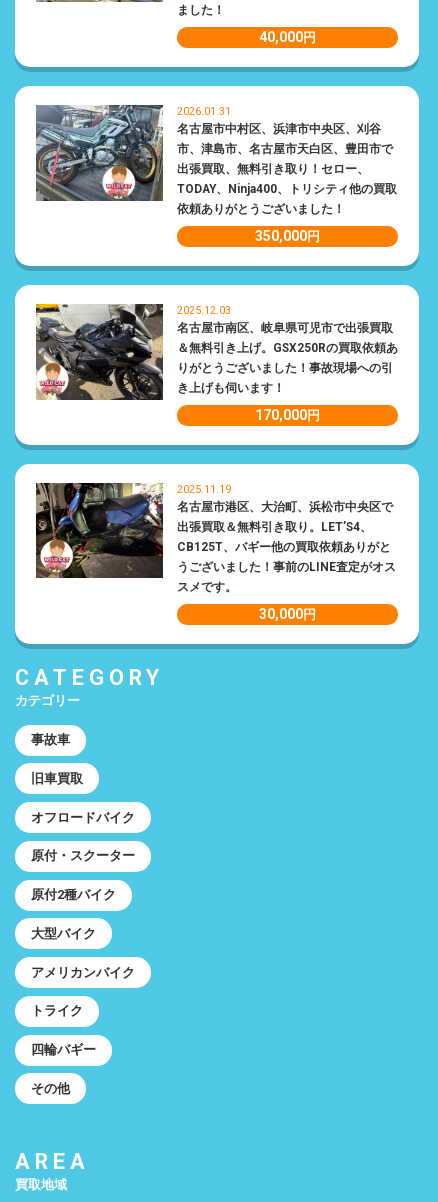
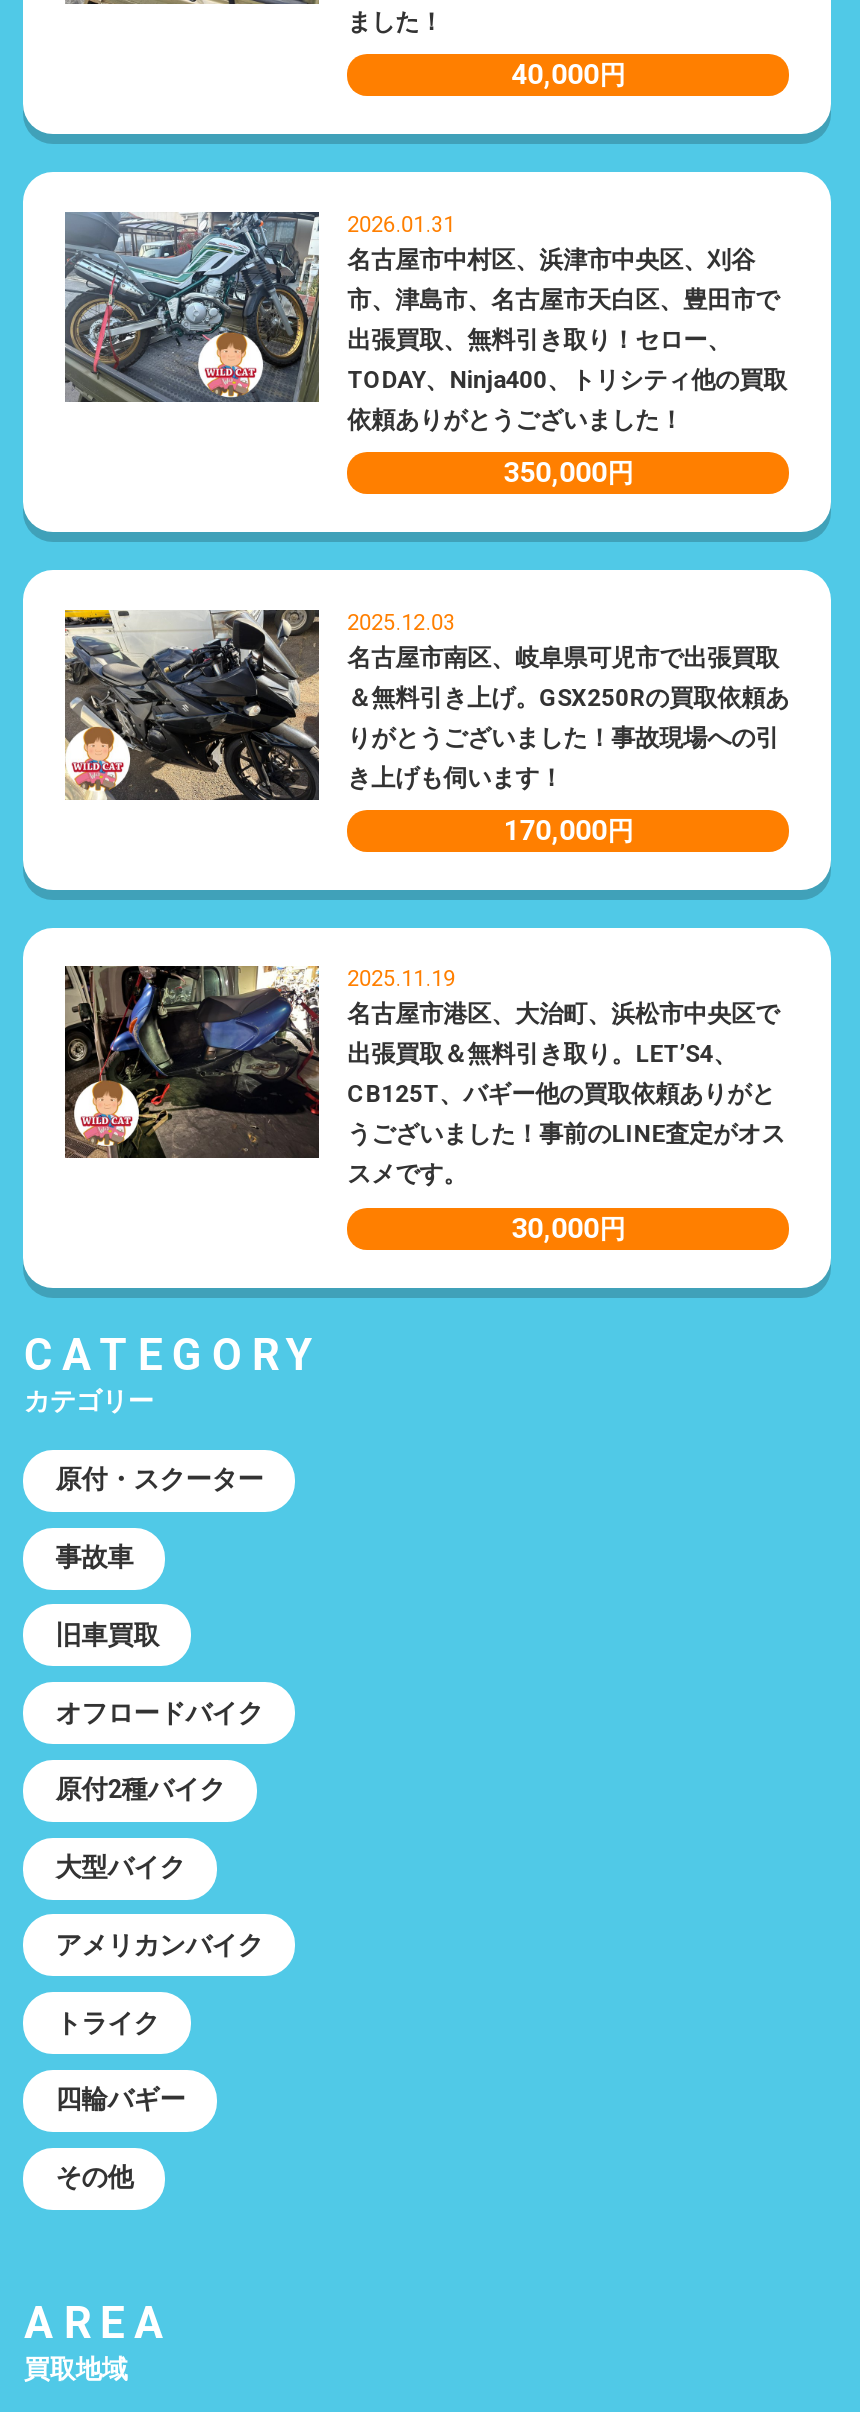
moved down: 事故車 | 旧車買取 | オフロードバイク

moved up: 原付・スクーター
